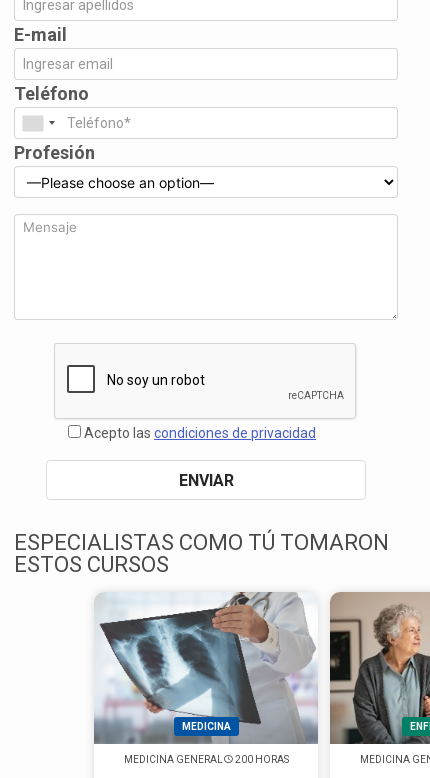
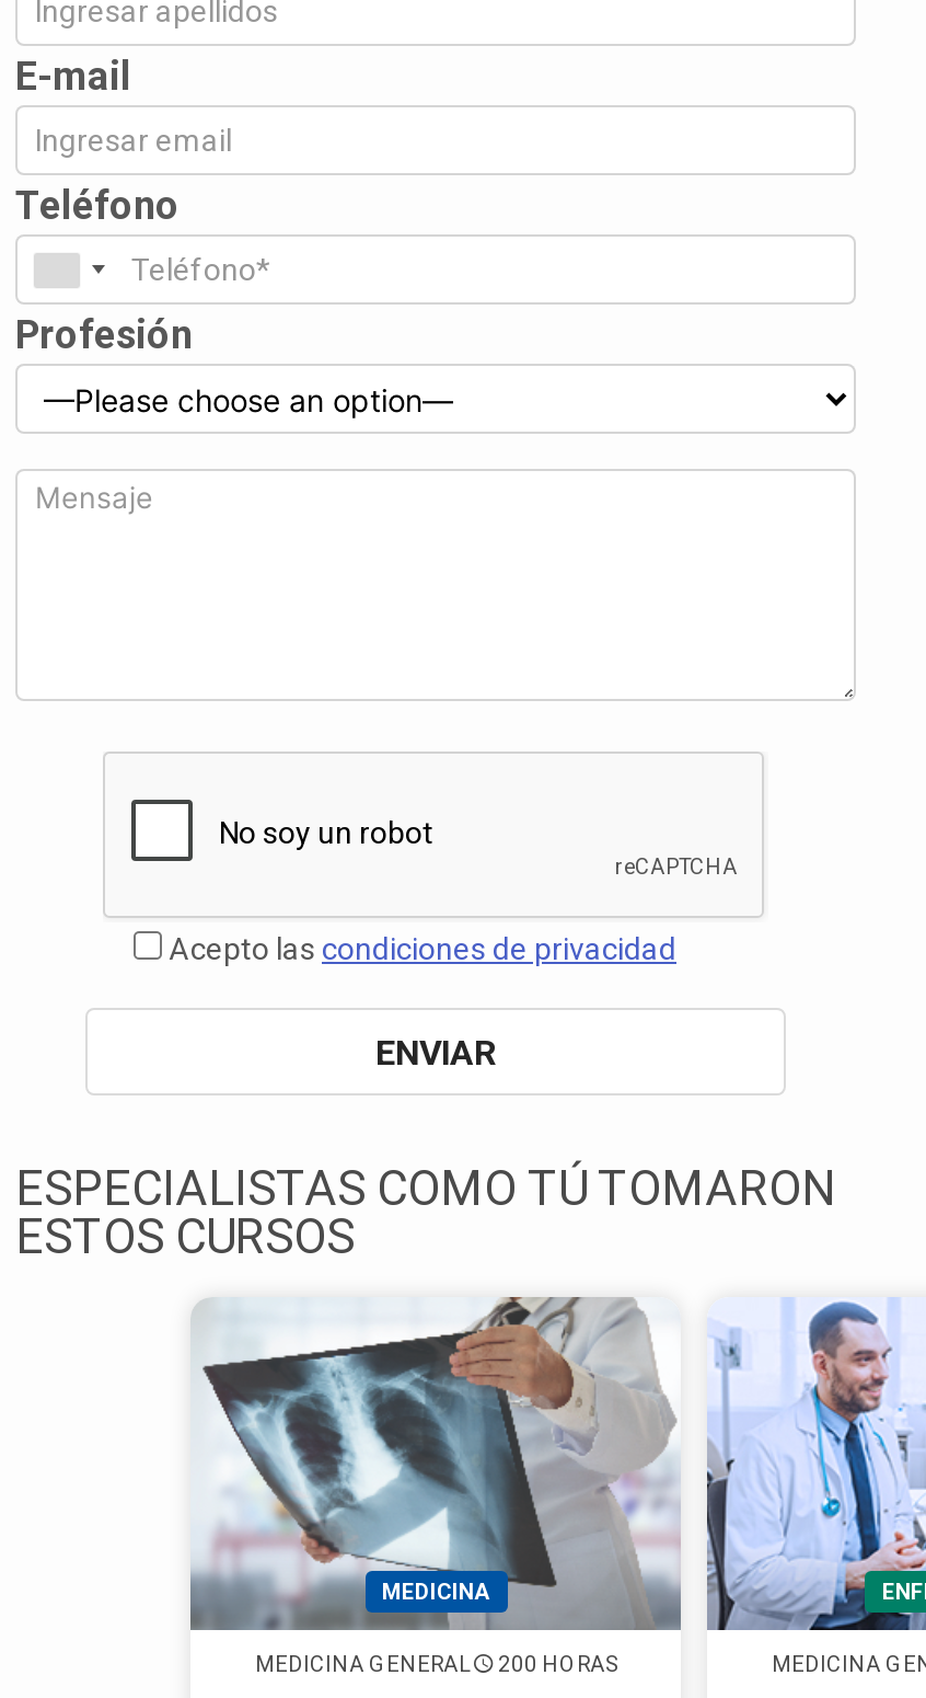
- [image]
+ [image]
